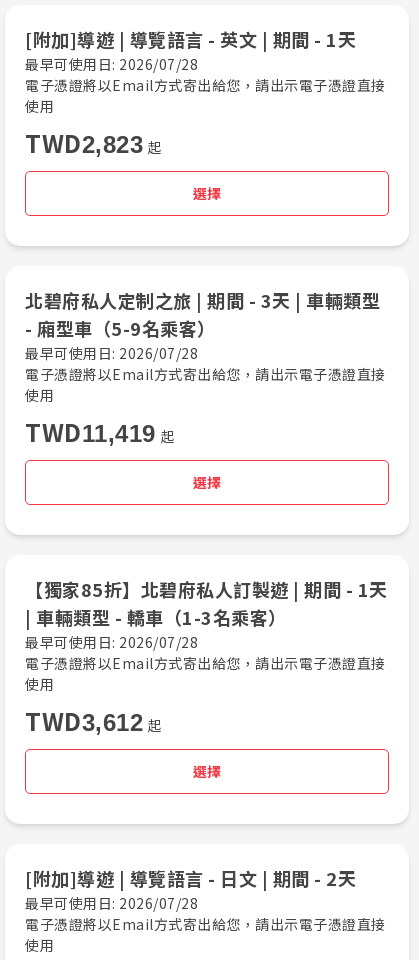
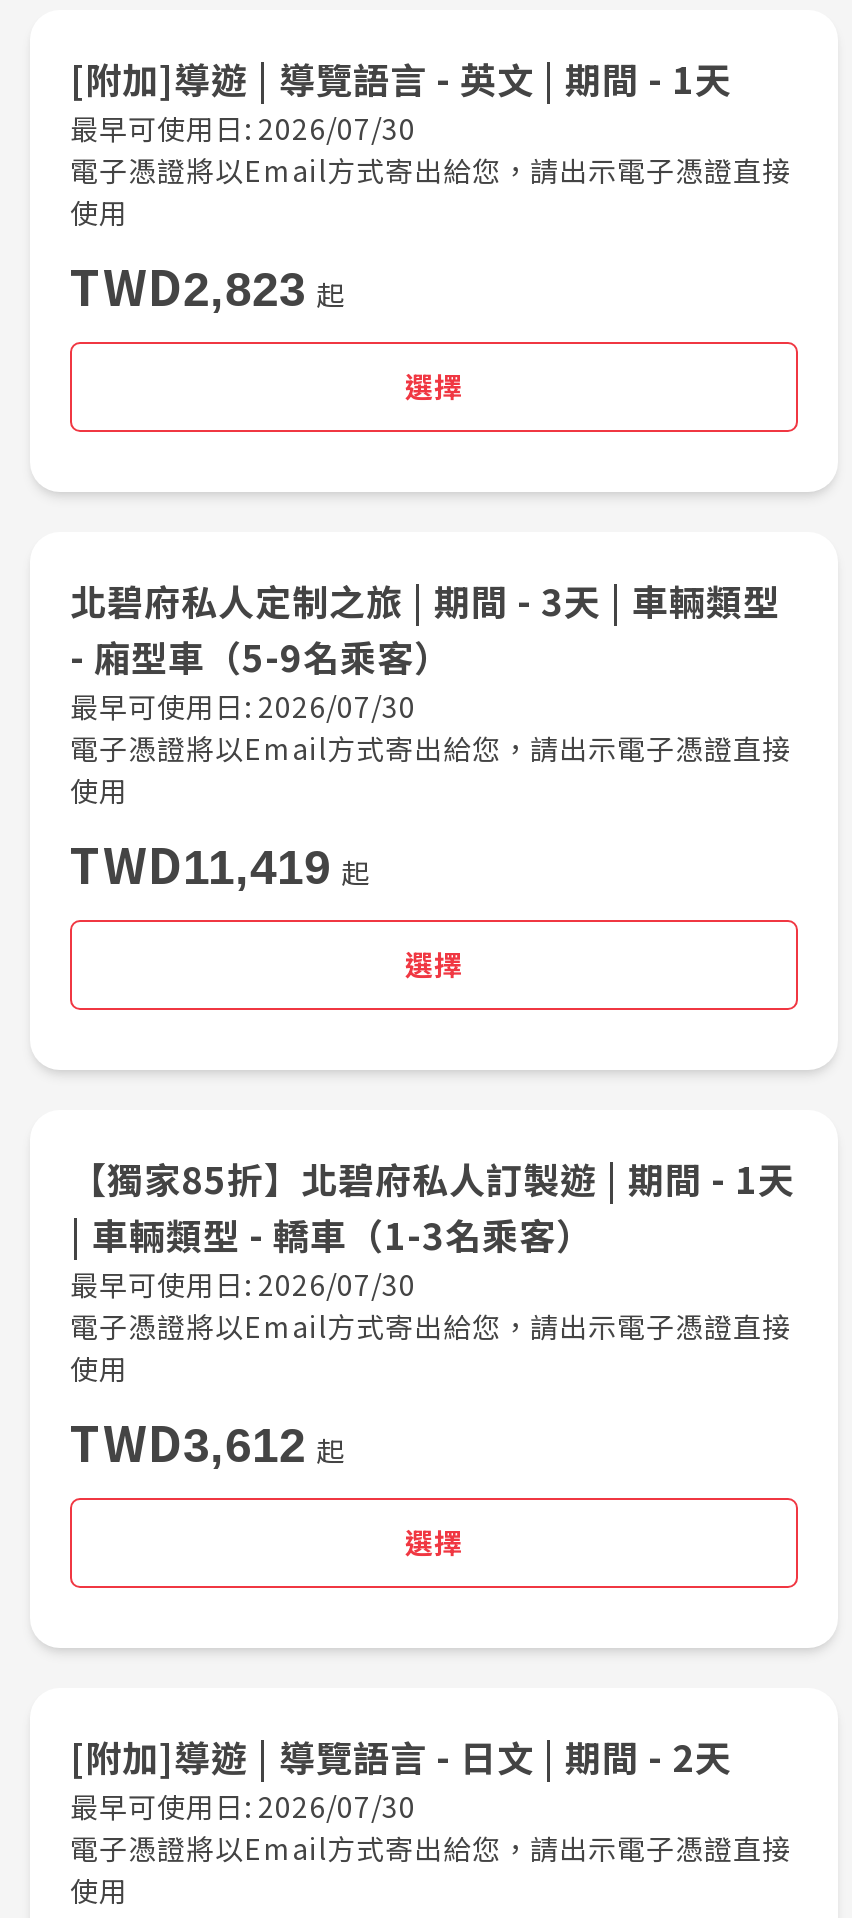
- 最早可使用日: 2026/07/28
+ 最早可使用日: 2026/07/30

- 最早可使用日: 2026/07/28
+ 最早可使用日: 2026/07/30

- 最早可使用日: 2026/07/28
+ 最早可使用日: 2026/07/30

- 最早可使用日: 2026/07/28
+ 最早可使用日: 2026/07/30
